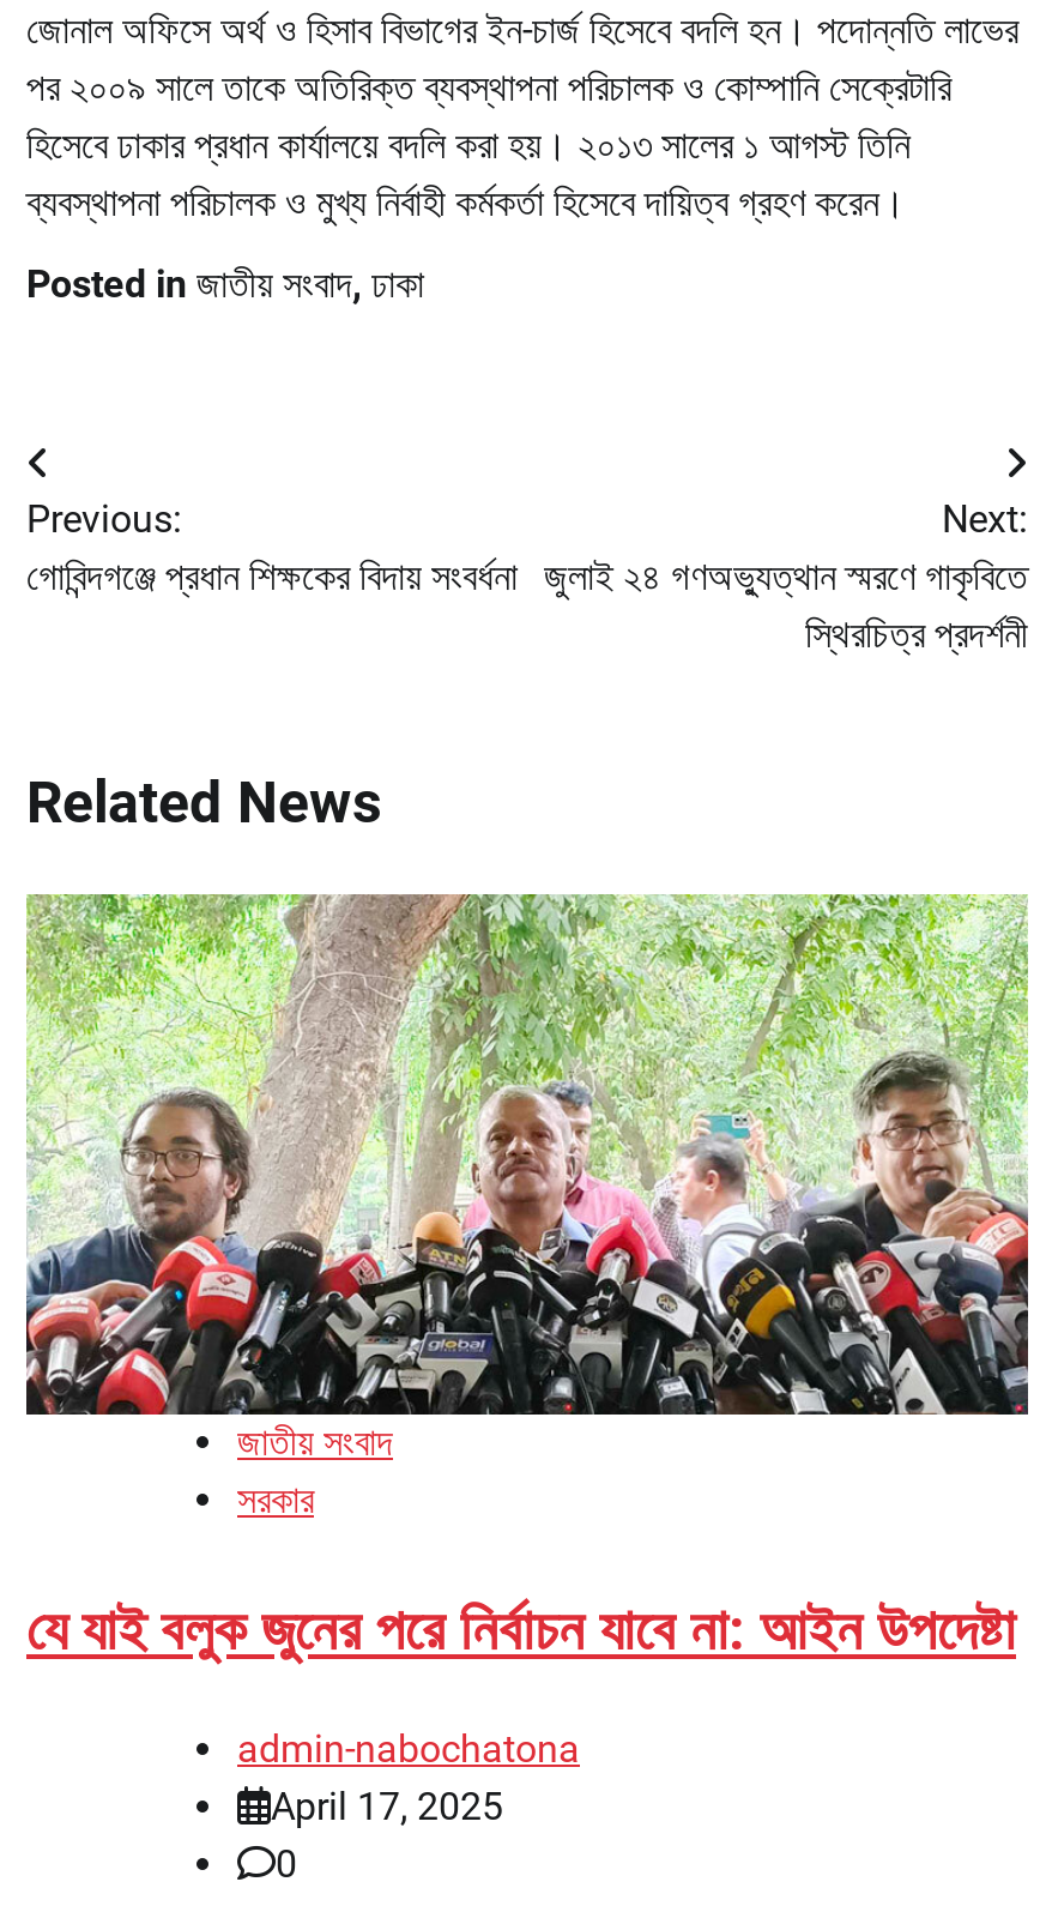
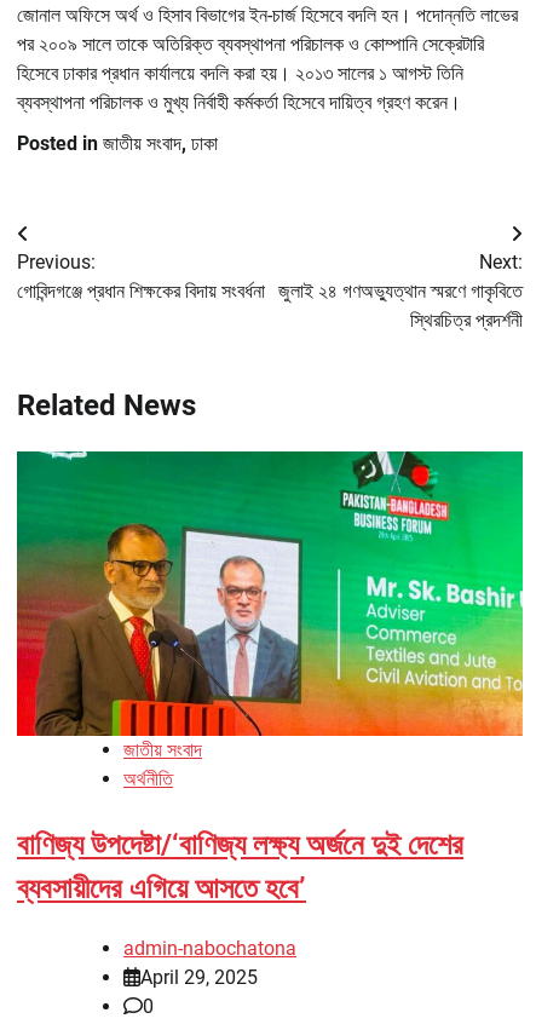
- [image]
- সরকার
+ [image]
+ অর্থনীতি

- যে যাই বলুক জুনের পরে নির্বাচন যাবে না: আইন উপদেষ্টা
+ বাণিজ্য উপদেষ্টা/‘বাণিজ্য লক্ষ্য অর্জনে দুই দেশের
+ ব্যবসায়ীদের এগিয়ে আসতে হবে’

- April 17, 2025
+ April 29, 2025
